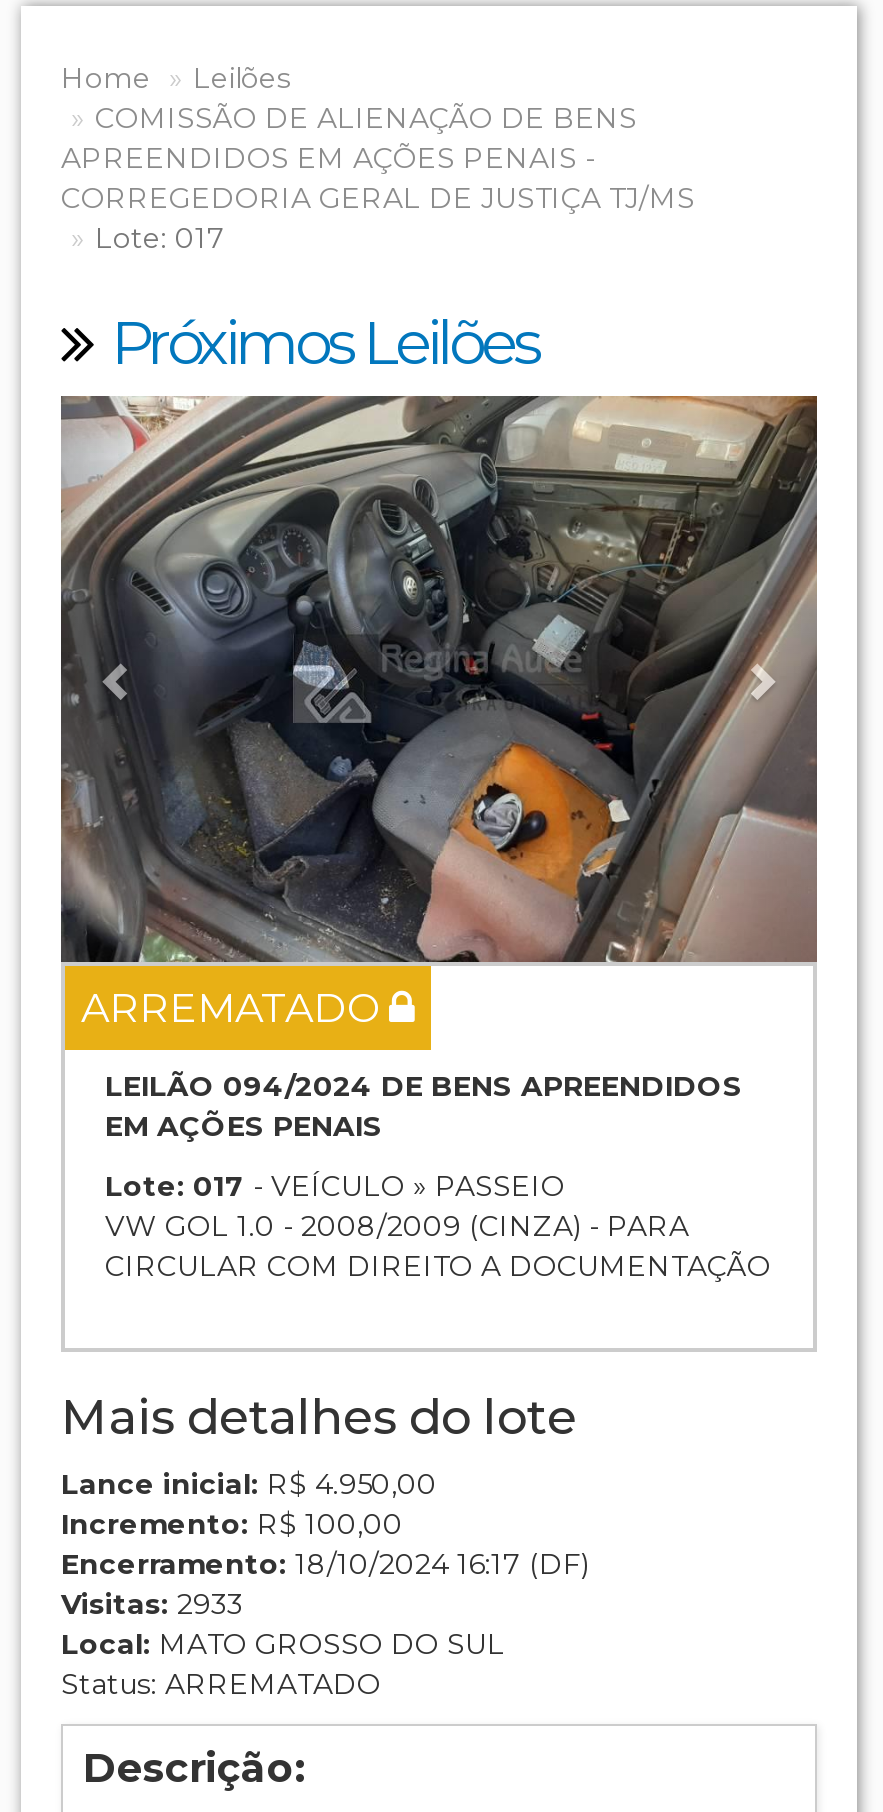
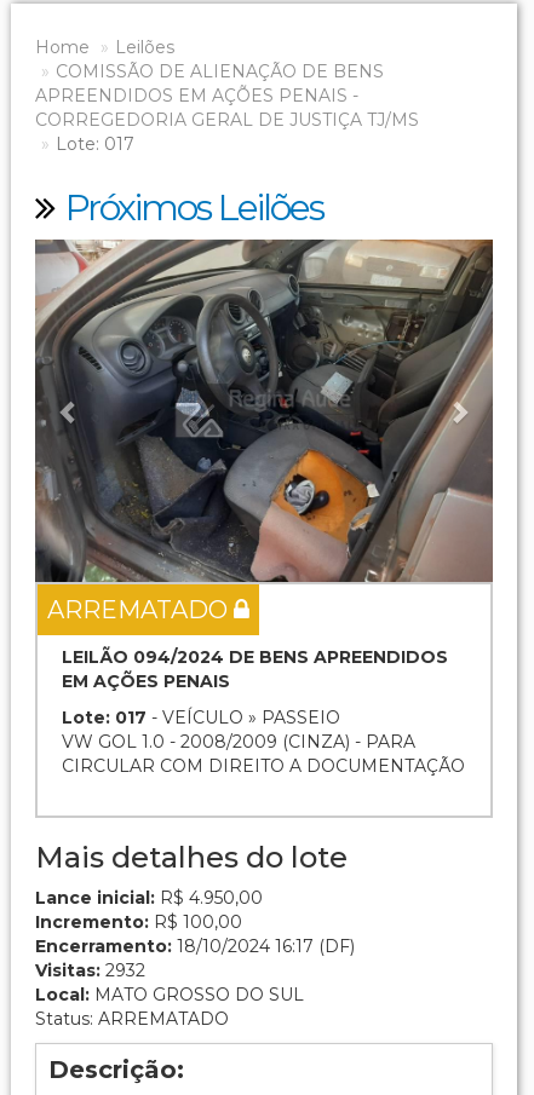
- Visitas: 2933
+ Visitas: 2932
